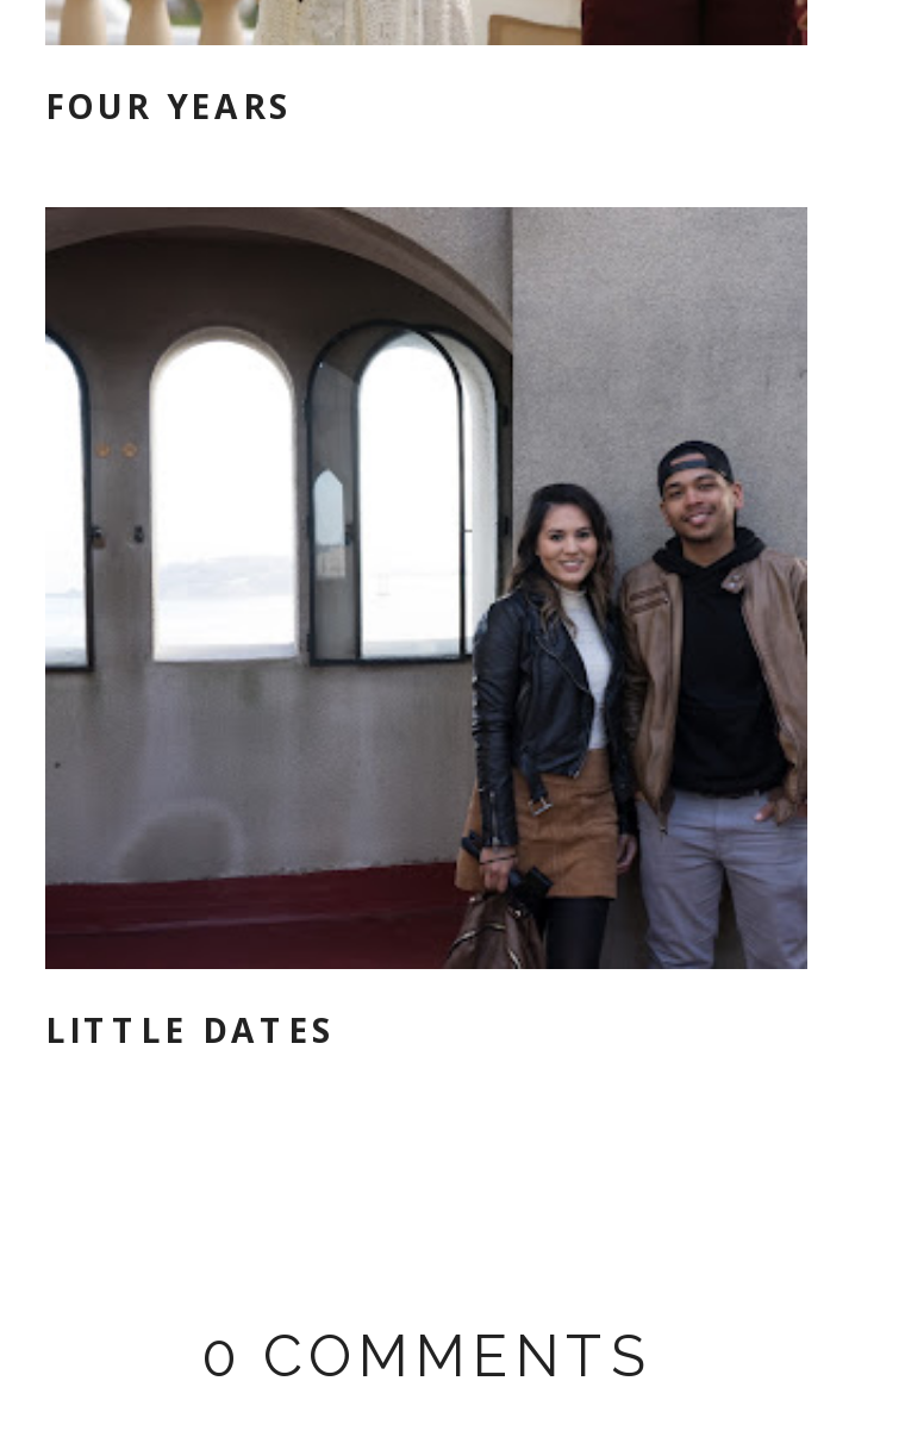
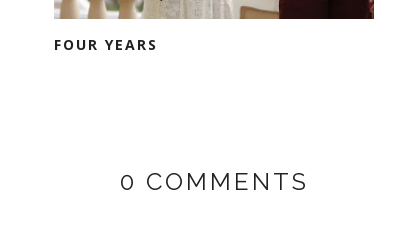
- [image]
- LITTLE DATES
